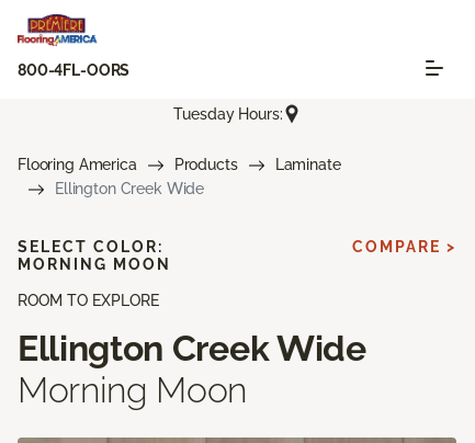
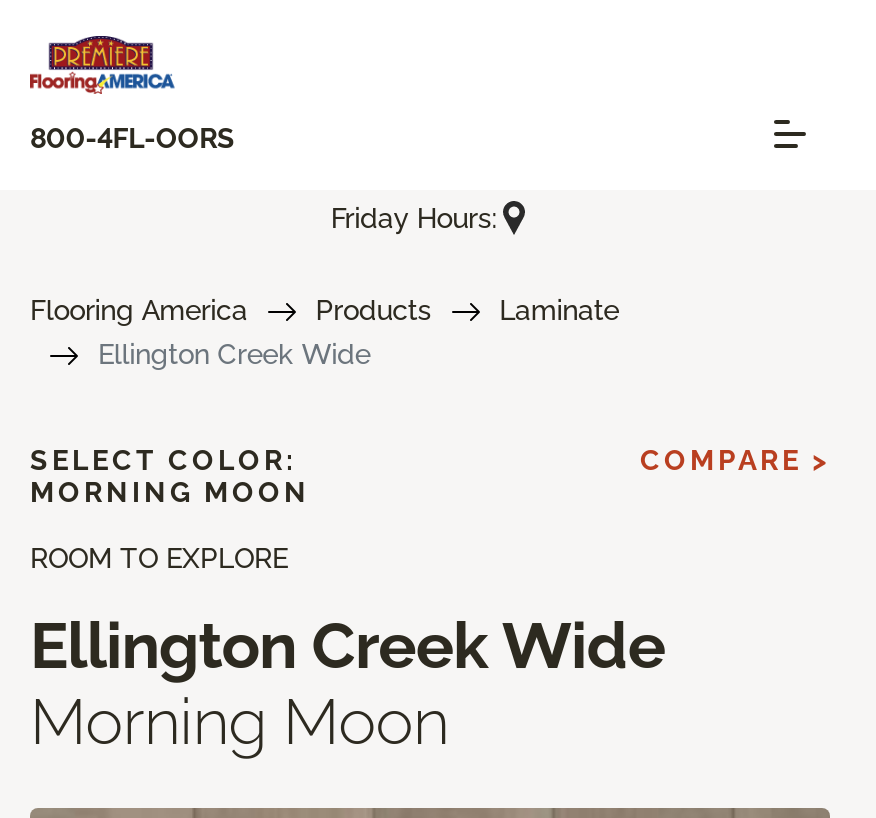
- Tuesday Hours:
+ Friday Hours:
